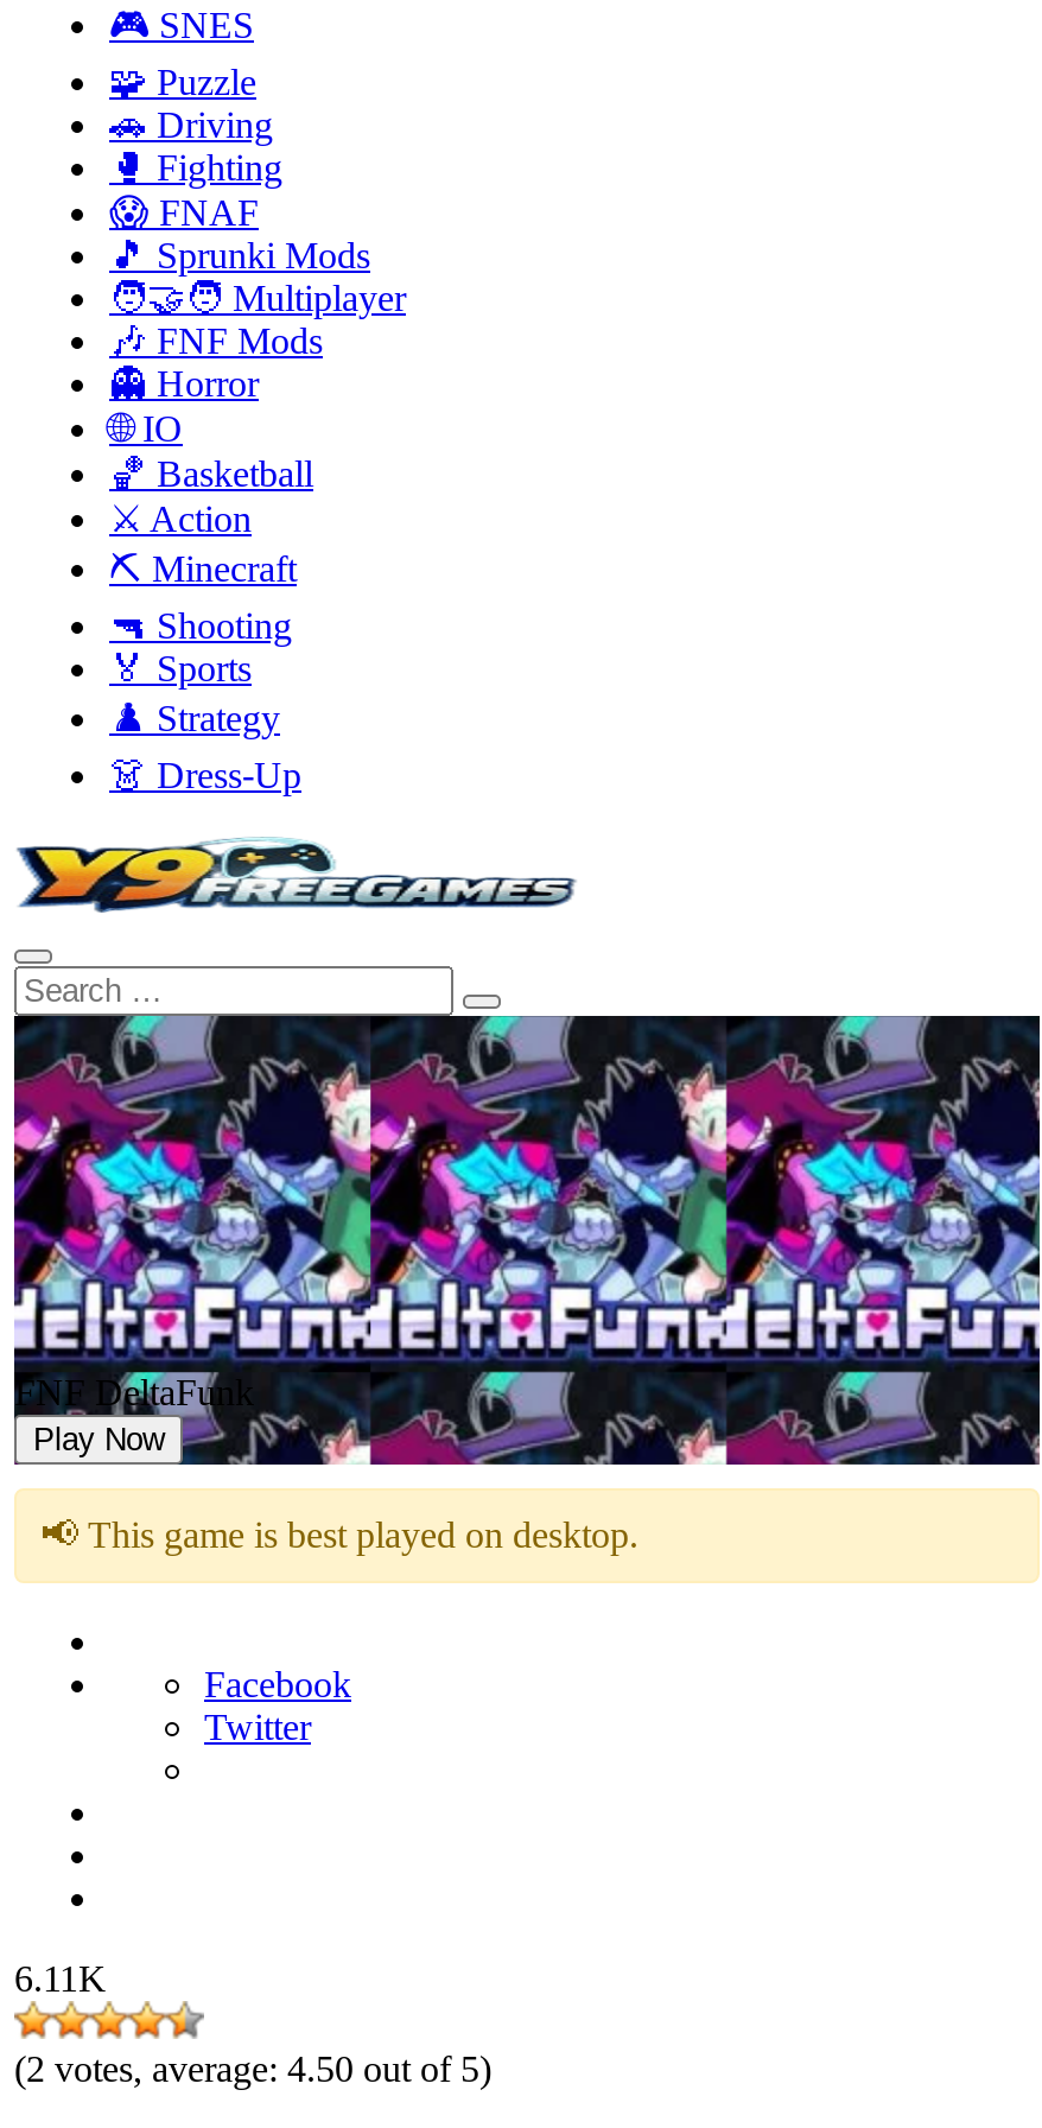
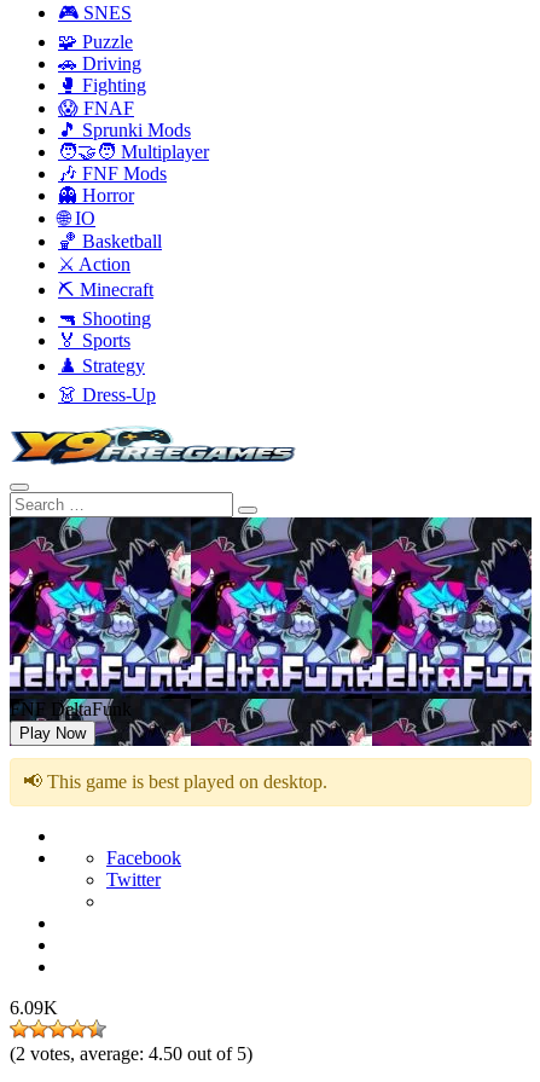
- 6.11K
+ 6.09K
